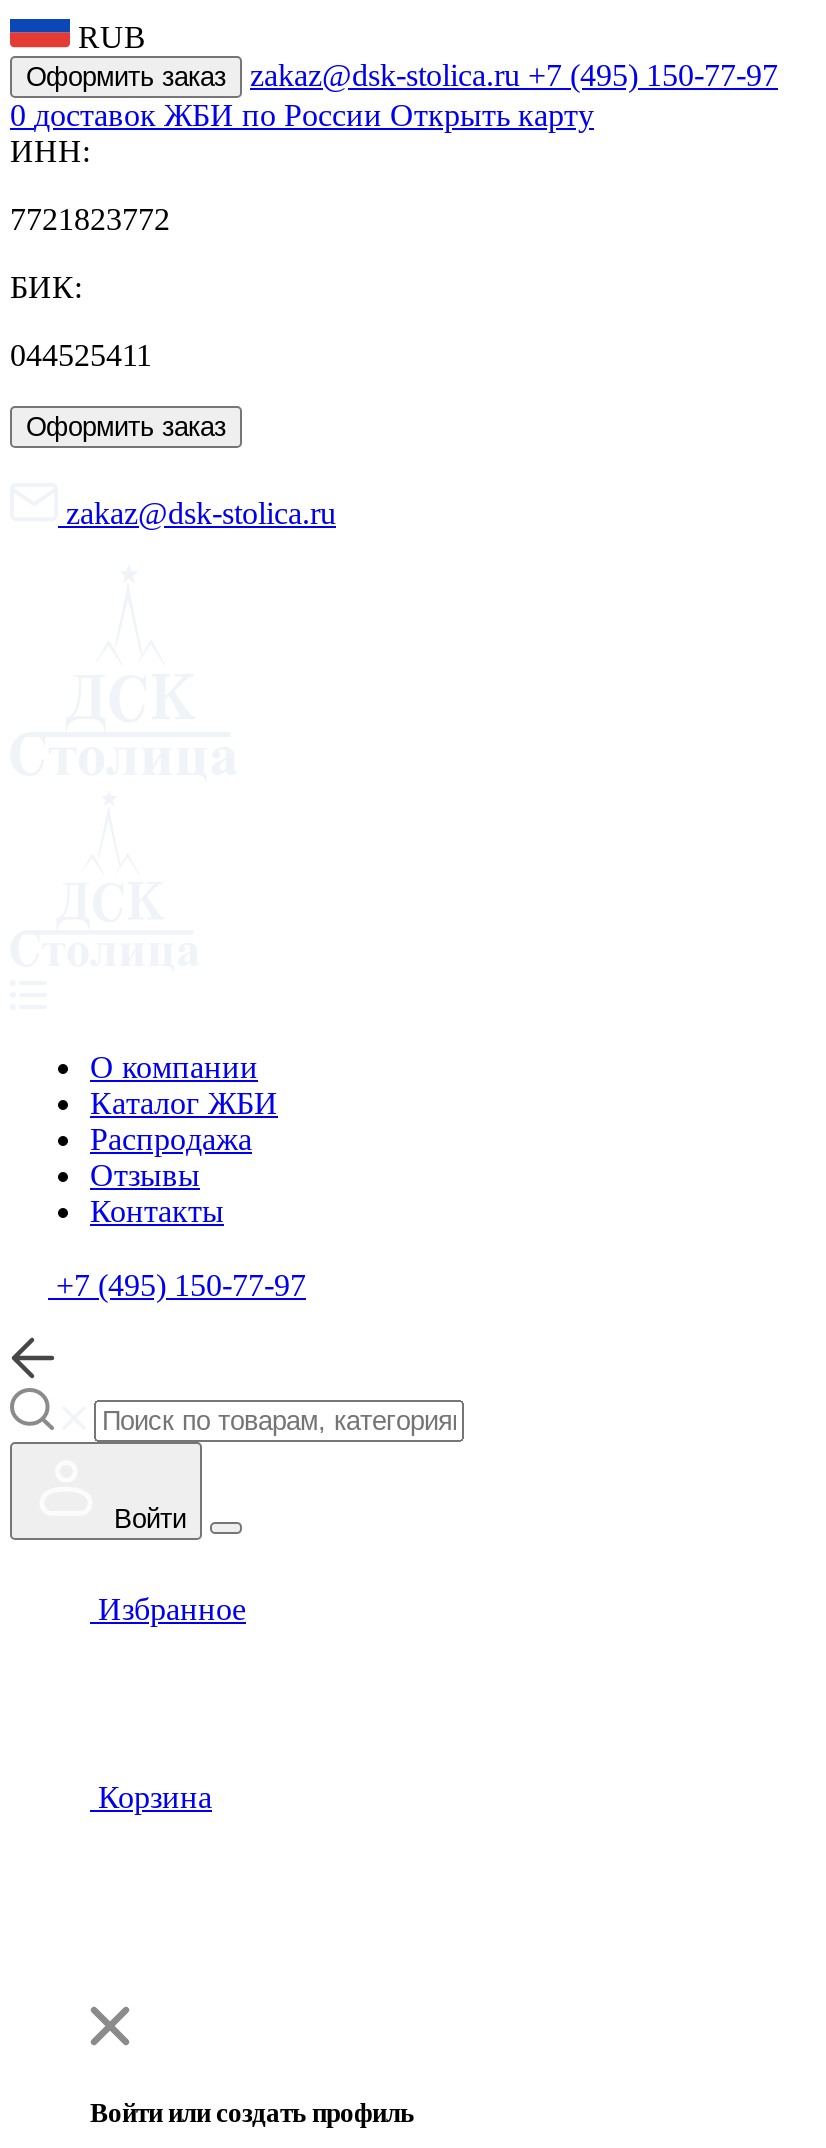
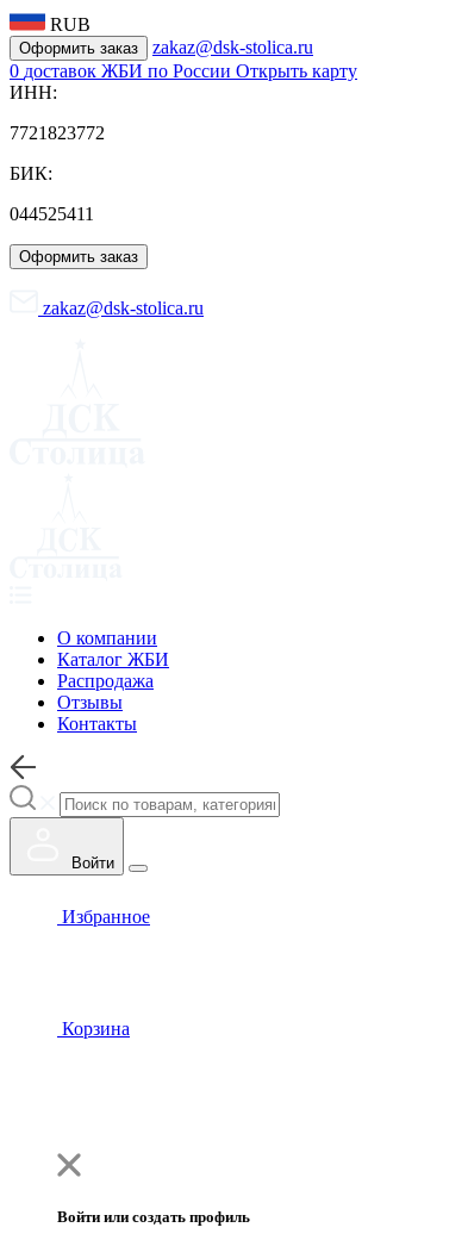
- zakaz@dsk-stolica.ru +7 (495) 150-77-97
+ zakaz@dsk-stolica.ru

- +7 (495) 150-77-97
